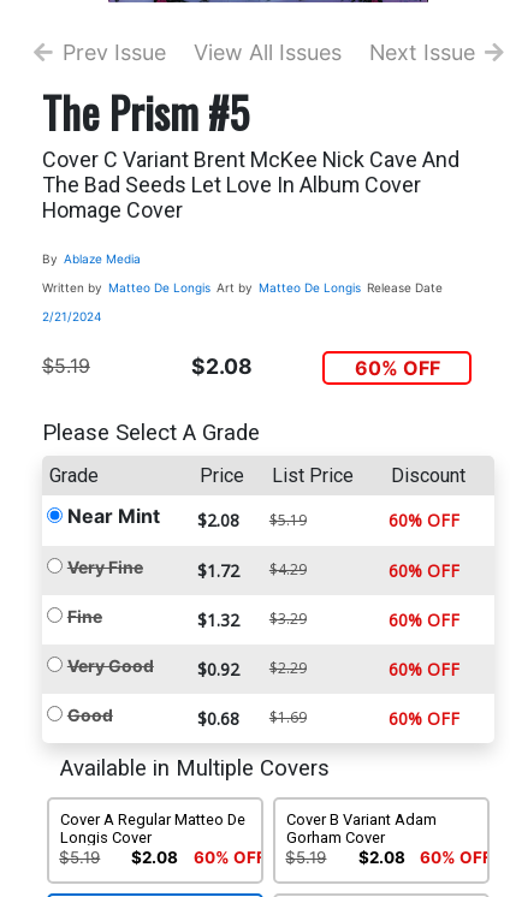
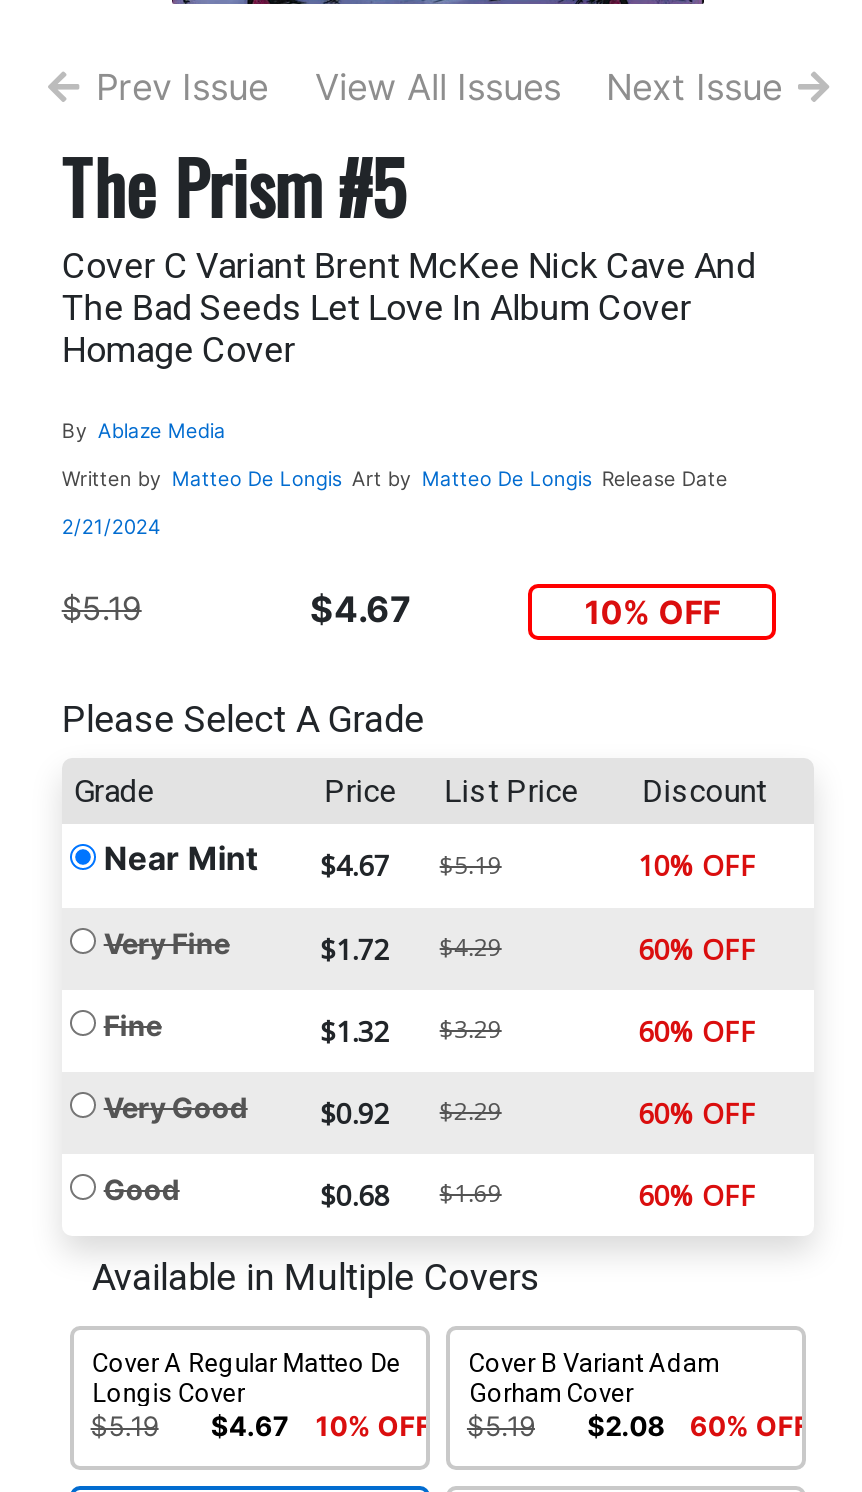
- $2.08
+ $4.67

- 60% OFF
+ 10% OFF

- $2.08
+ $4.67

- 60% OFF
+ 10% OFF

- $2.08
+ $4.67

- 60% OFF
+ 10% OFF
